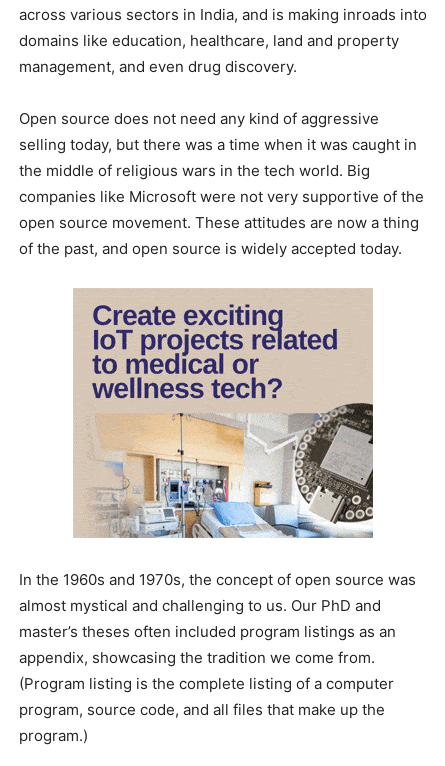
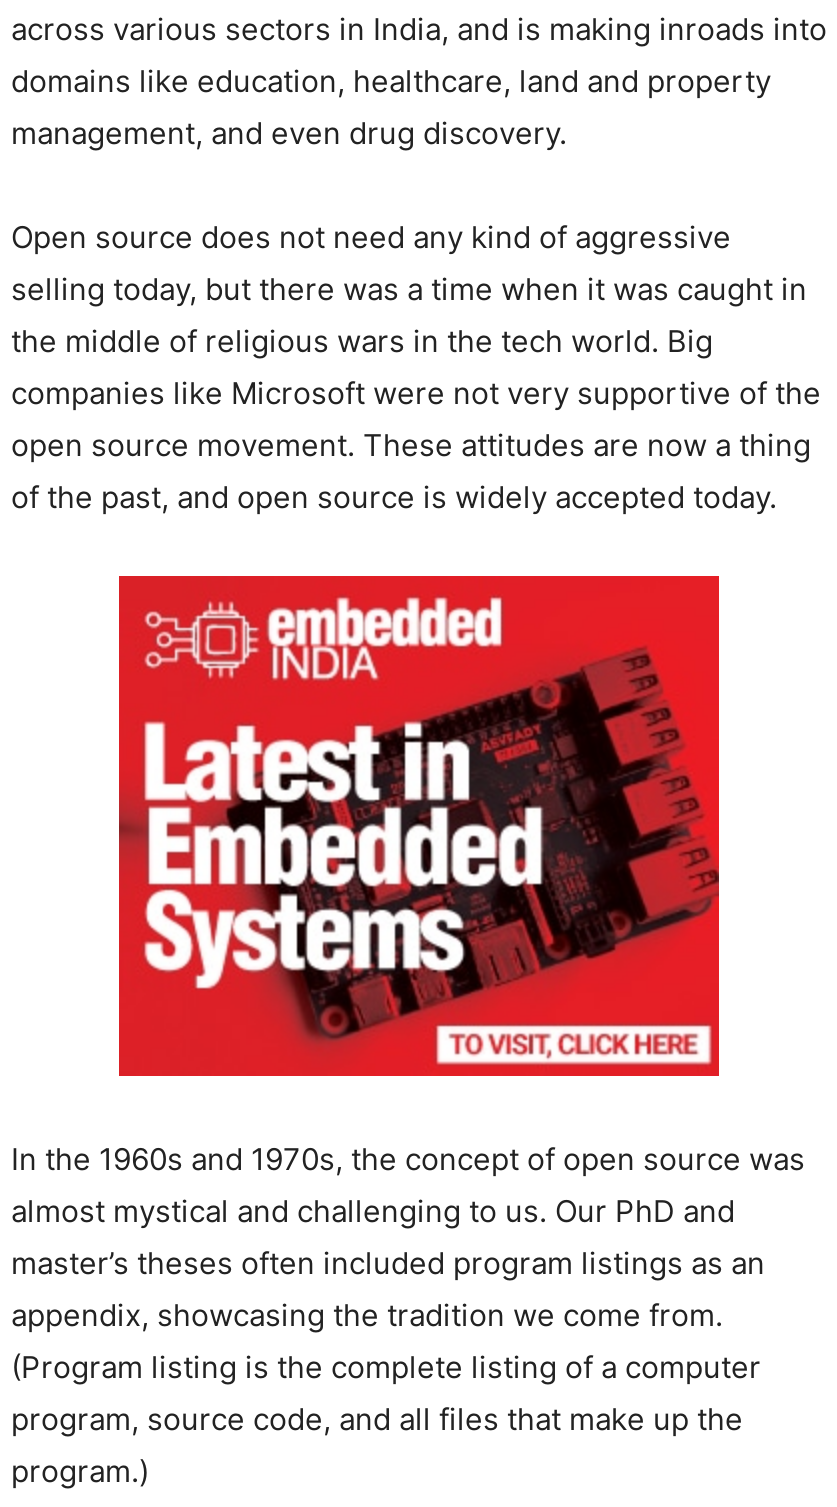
- [image]
+ [image]
